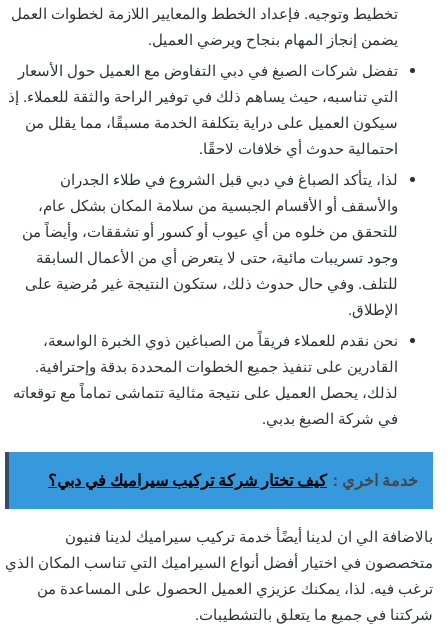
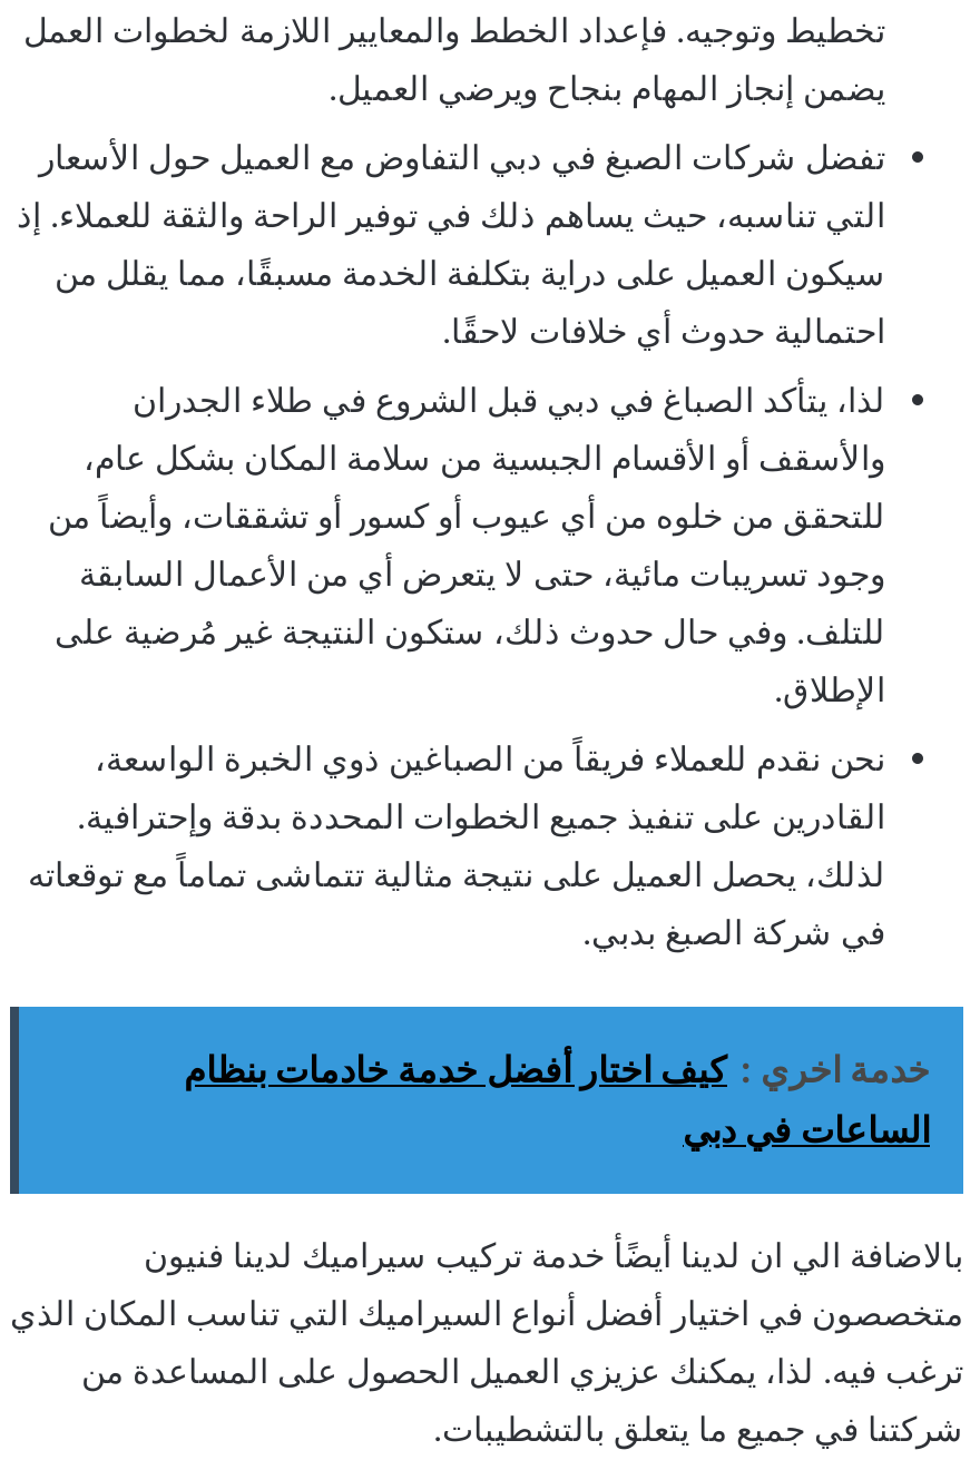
- خدمة اخري : كيف تختار شركة تركيب سيراميك في دبي؟
+ خدمة اخري : كيف اختار أفضل خدمة خادمات بنظام
+ الساعات في دبي
